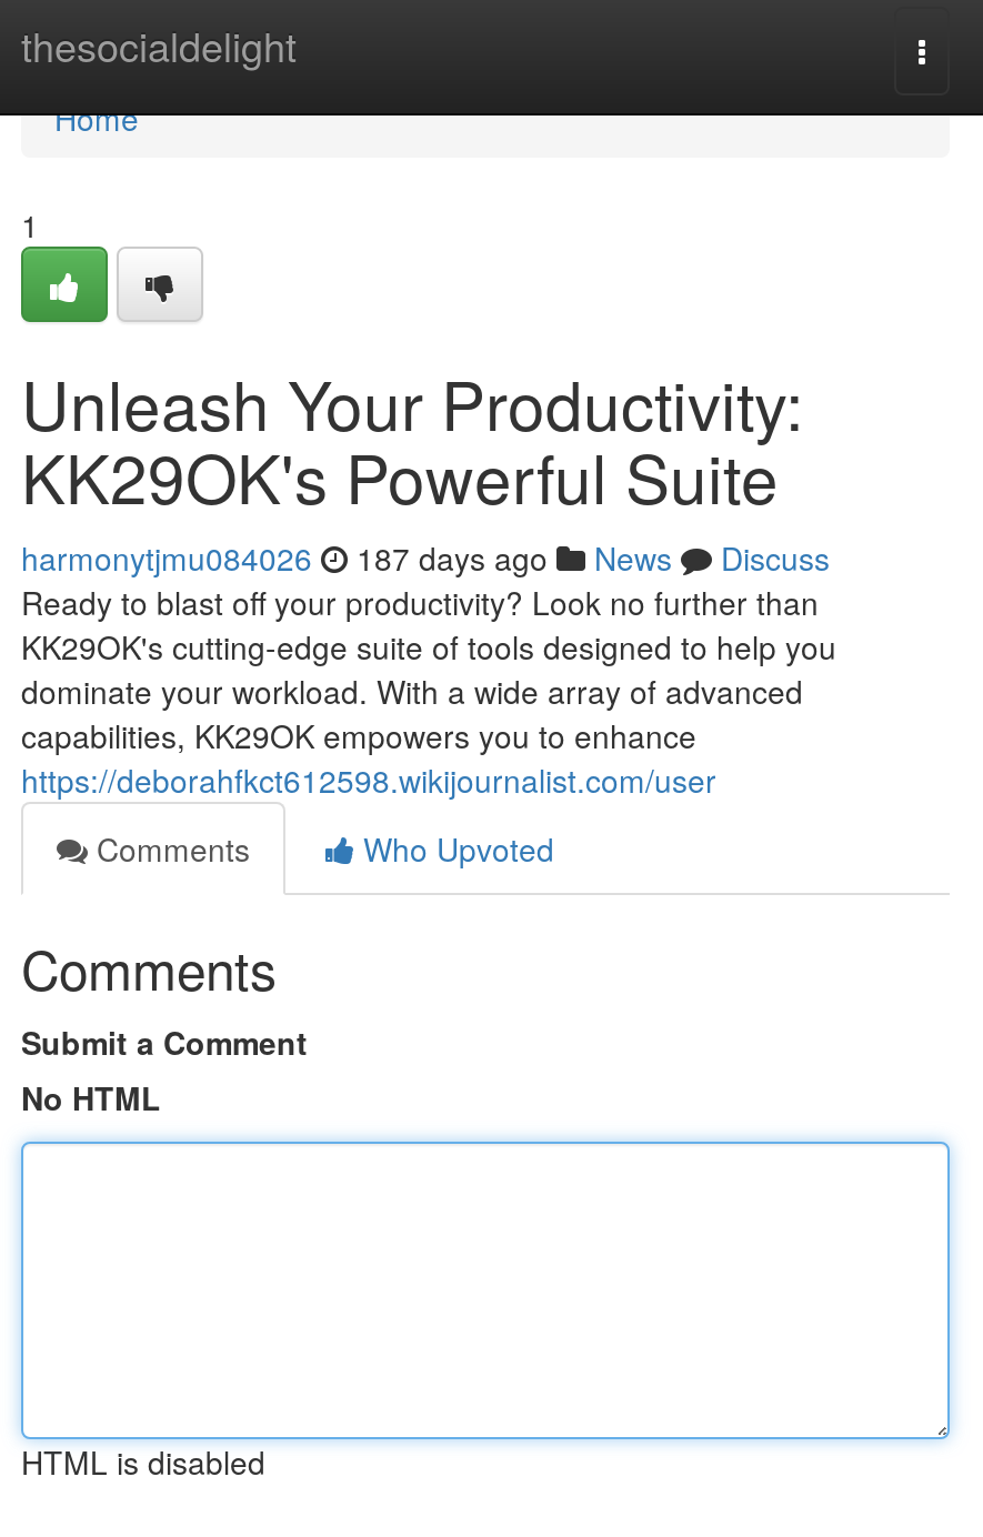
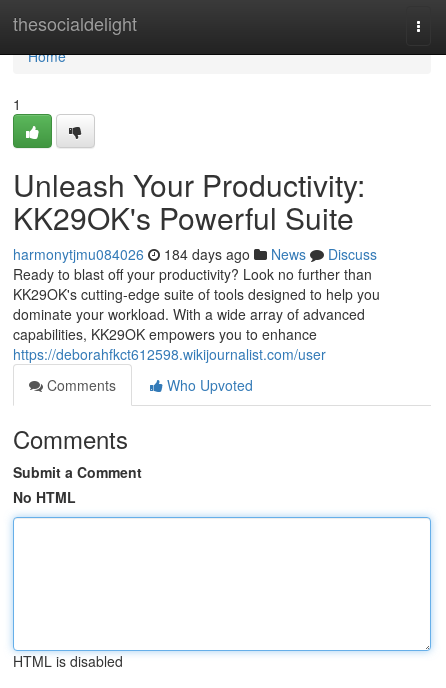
- harmonytjmu084026 187 days ago News Discuss
+ harmonytjmu084026 184 days ago News Discuss
